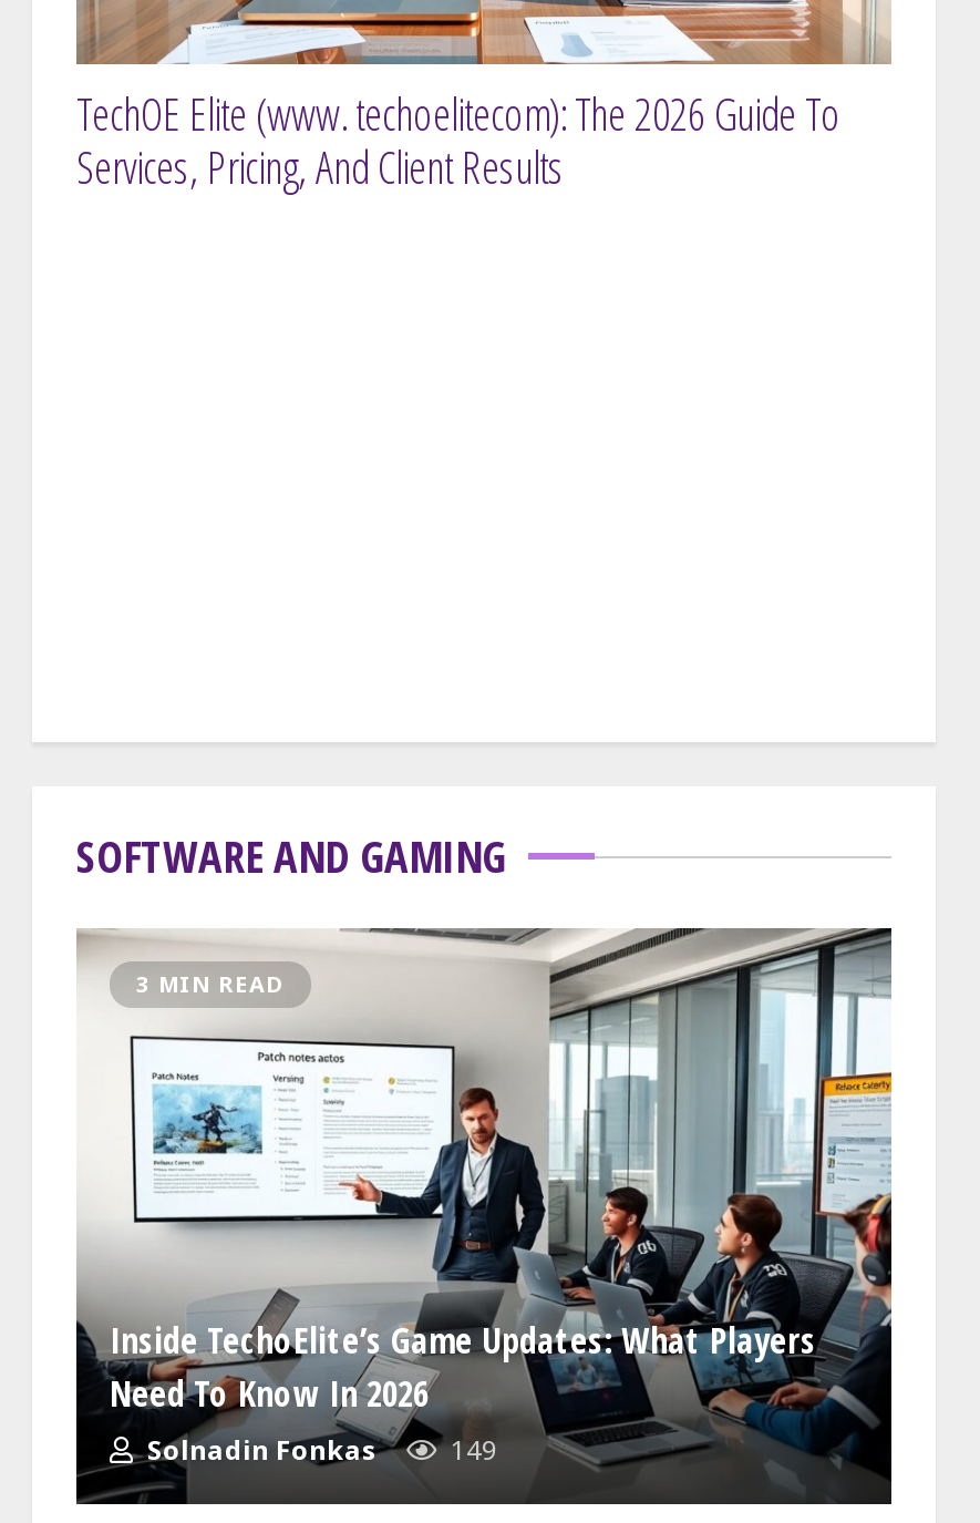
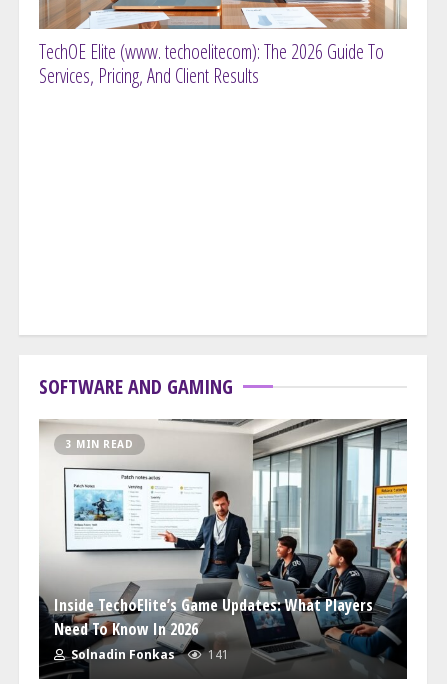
- Solnadin Fonkas 149
+ Solnadin Fonkas 141
